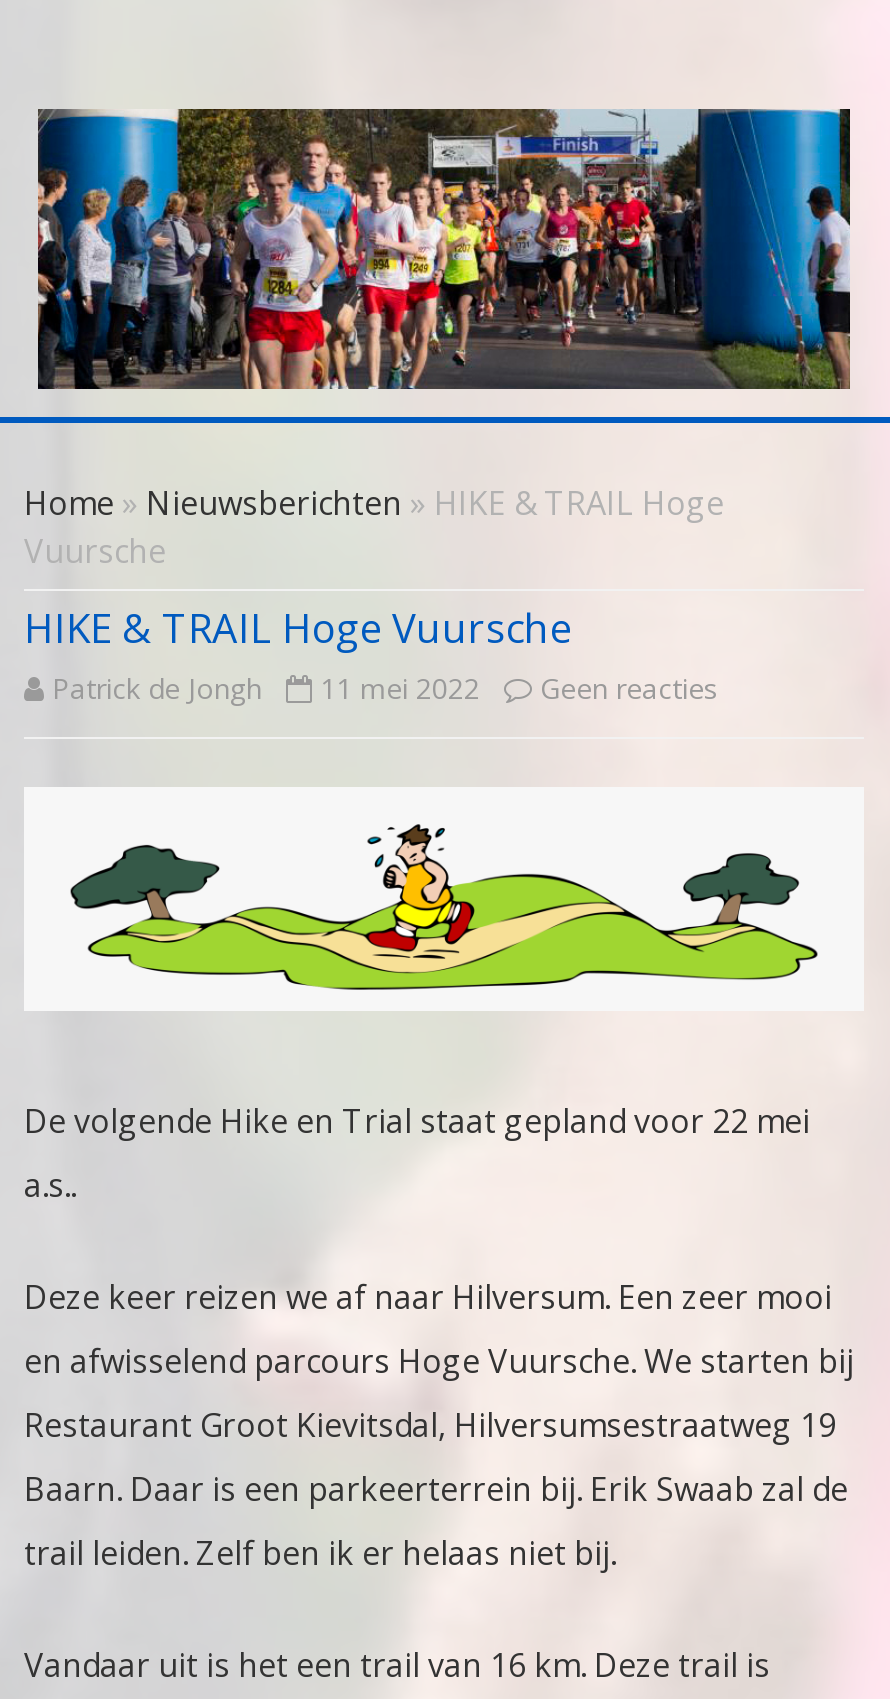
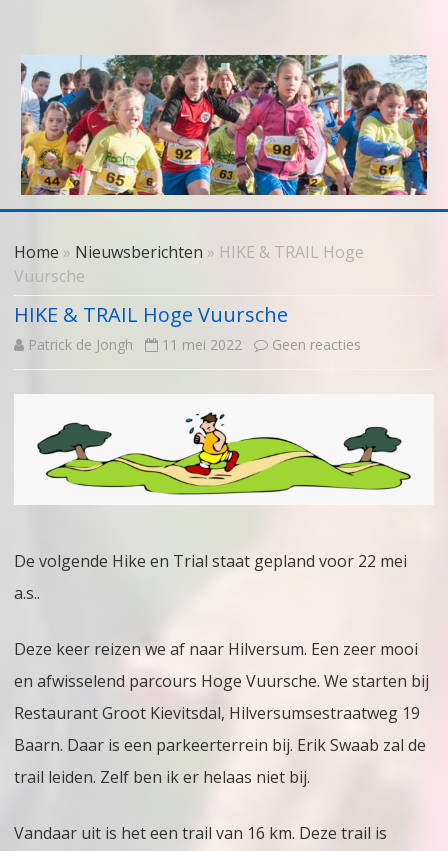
- [image]
+ [image]
